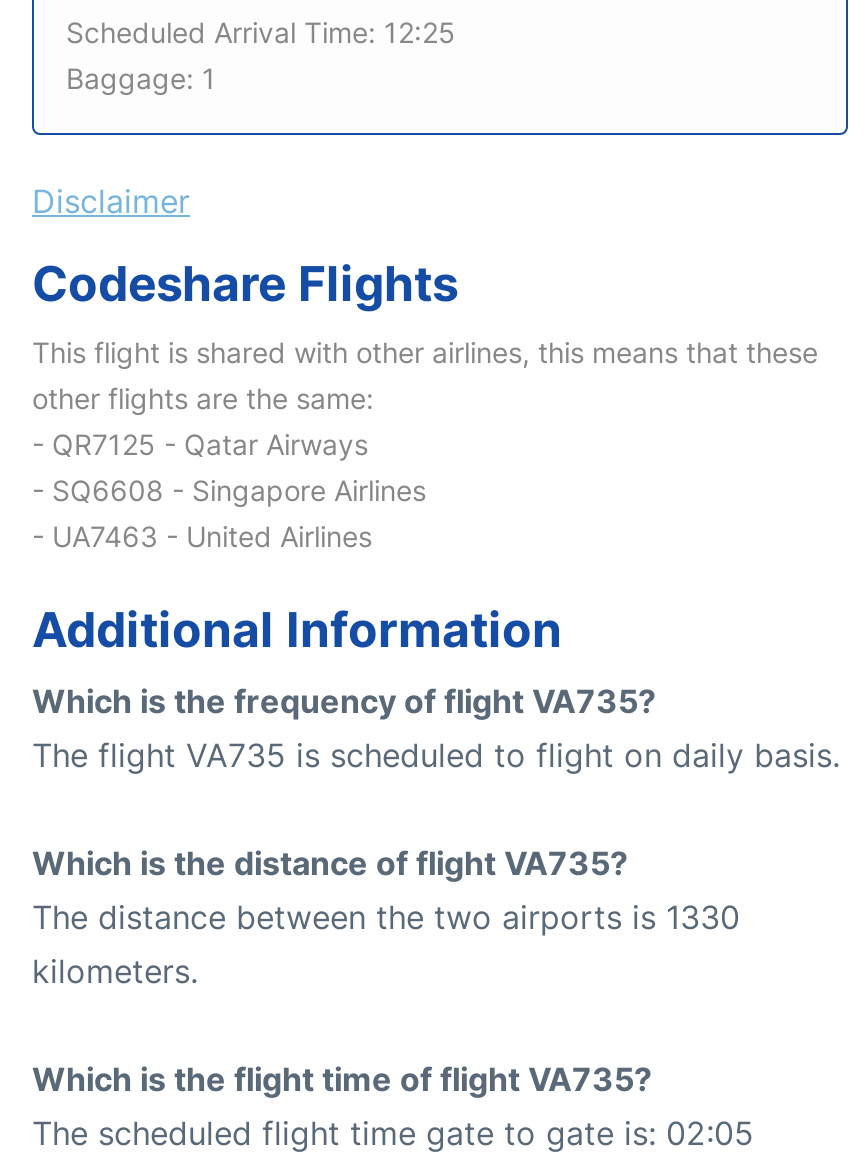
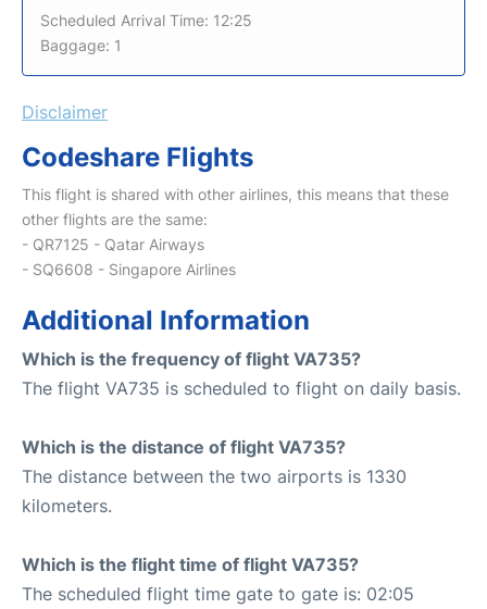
- - UA7463 - United Airlines
